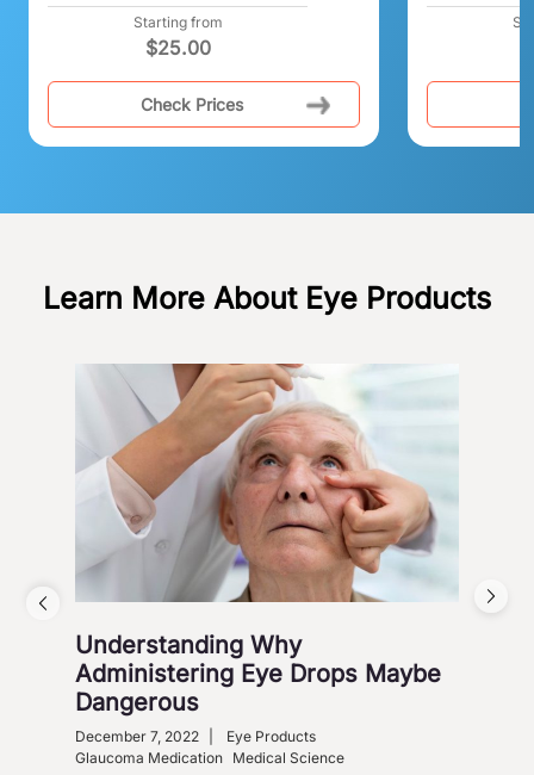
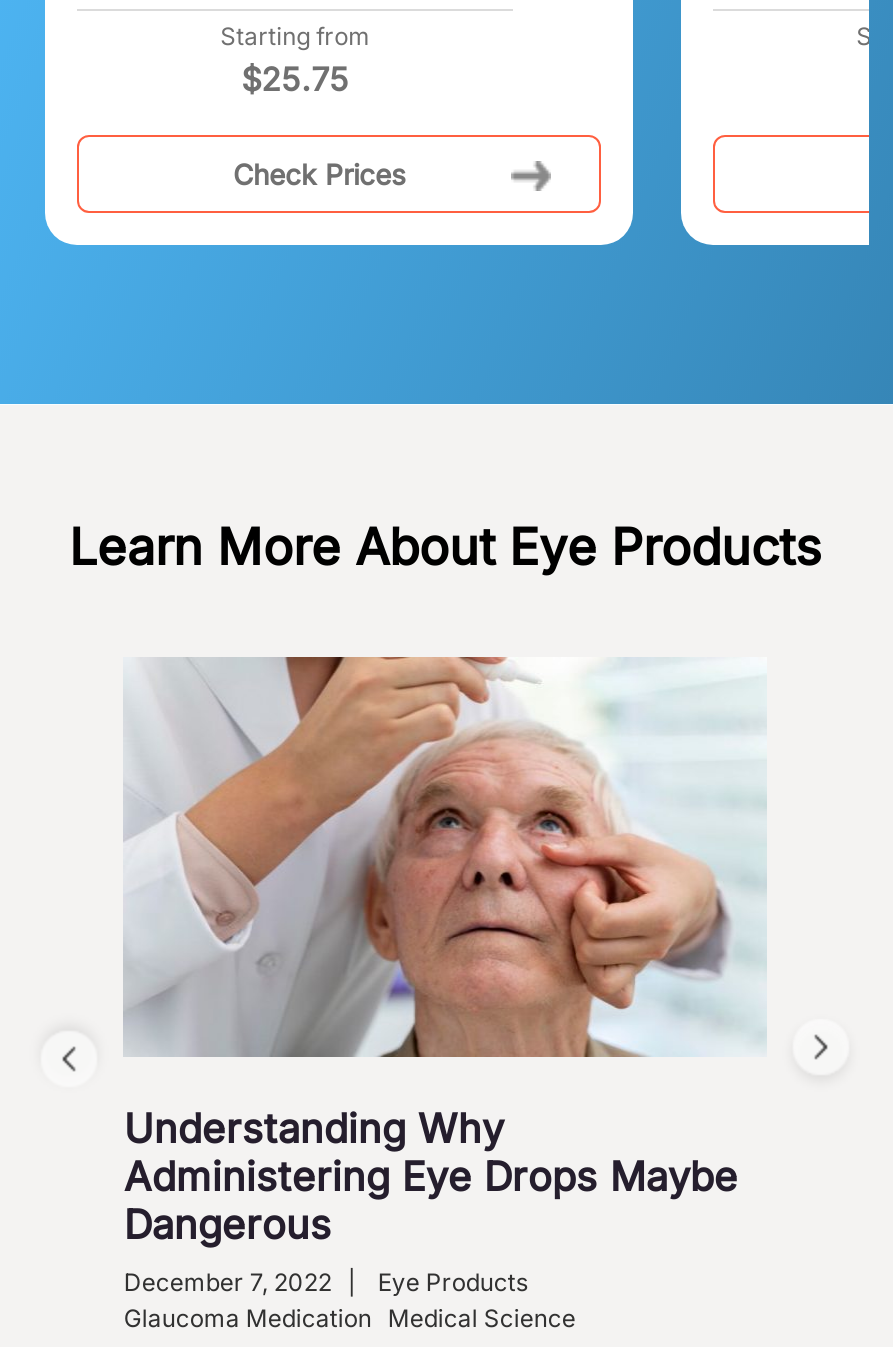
- $25.00
+ $25.75
